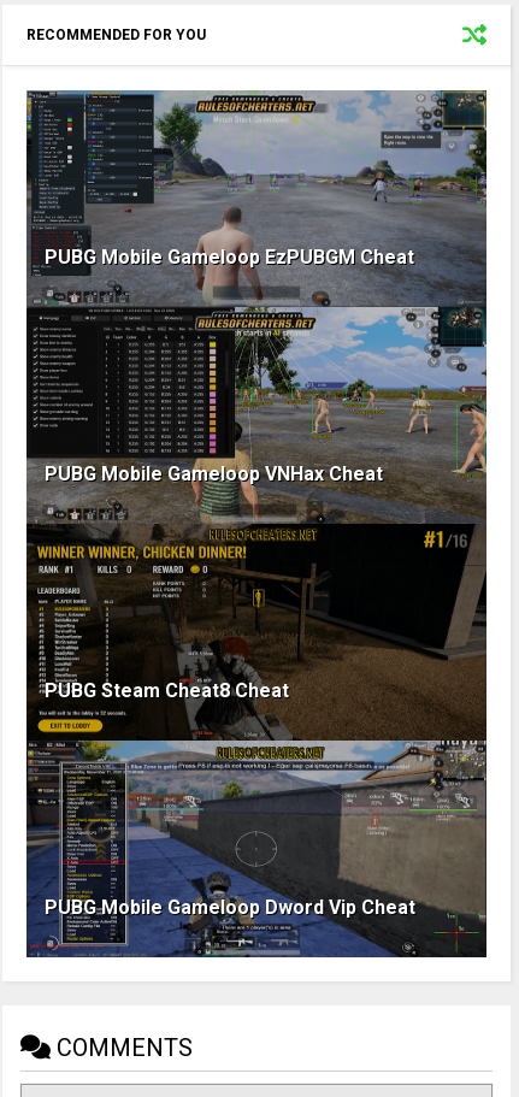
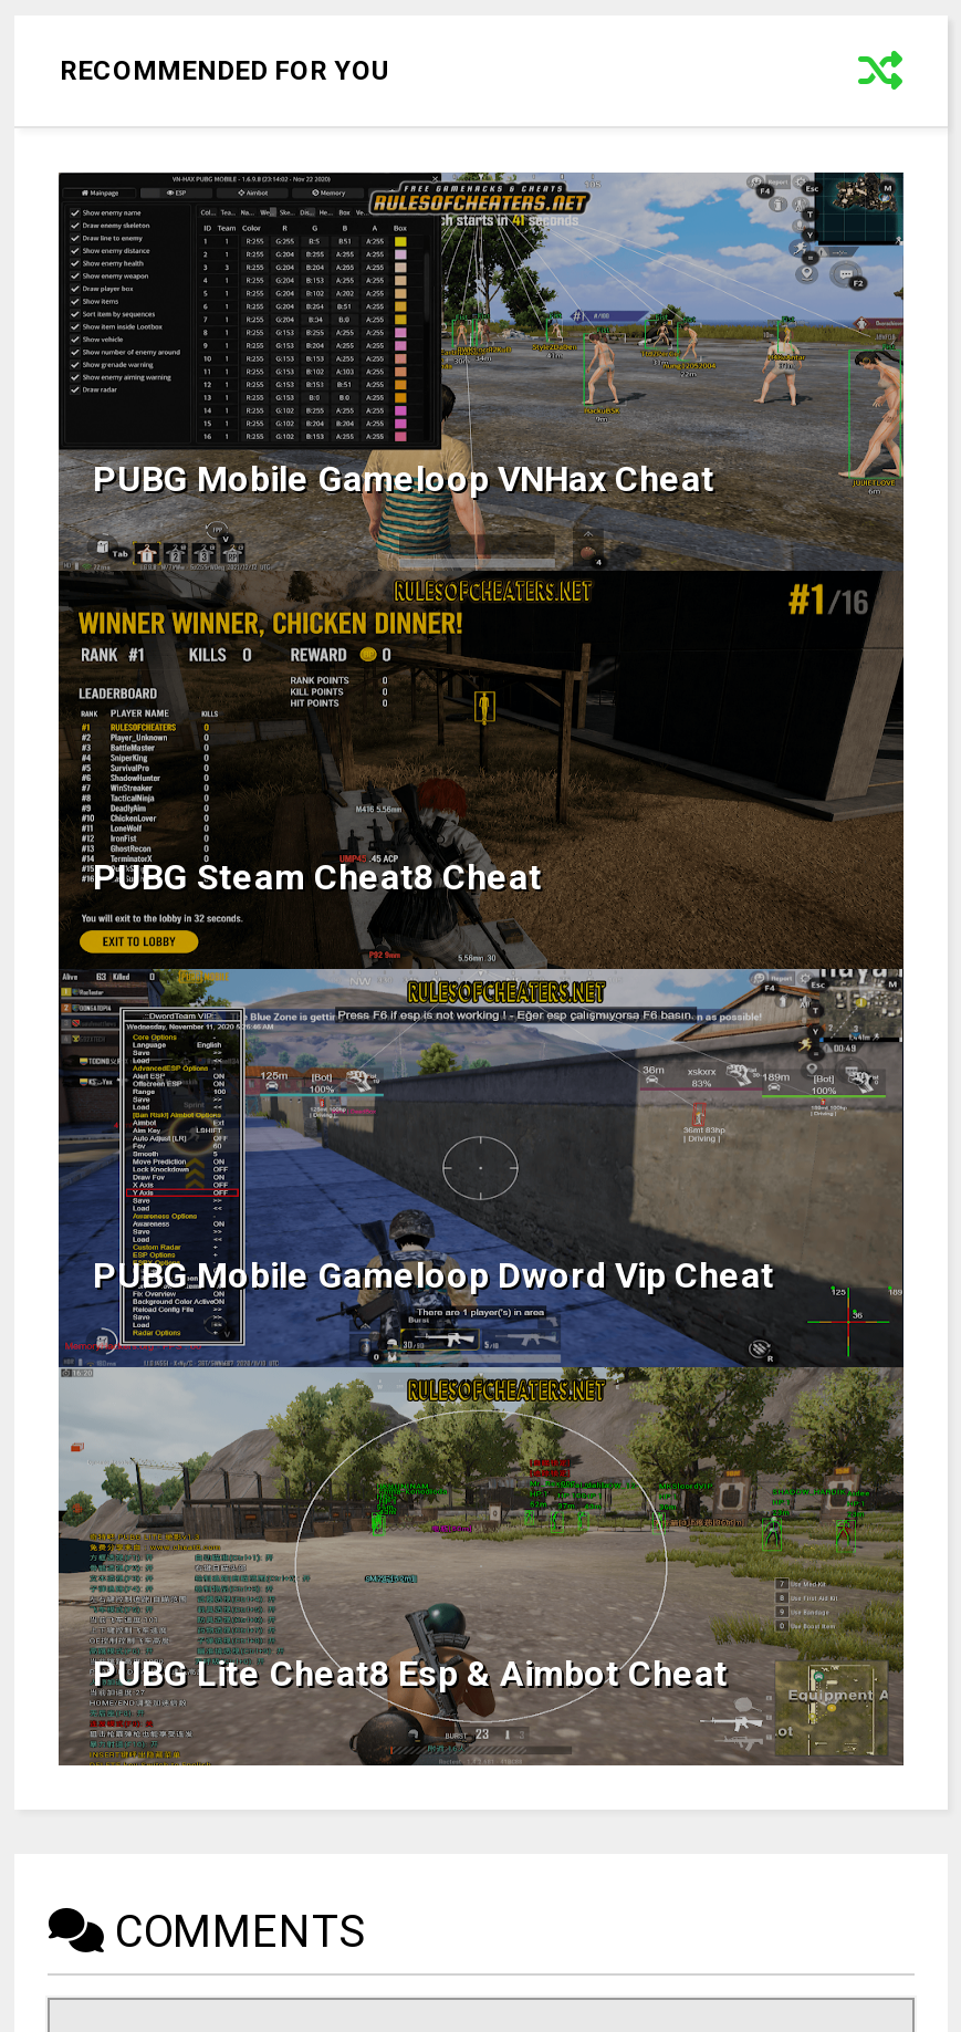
- [image]
- PUBG Mobile Gameloop EzPUBGM Cheat

moved up: PUBG Mobile Gameloop VNHax Cheat | PUBG Steam Cheat8 Cheat | PUBG Mobile Gameloop Dword Vip Cheat

+ [image]
+ PUBG Lite Cheat8 Esp & Aimbot Cheat
